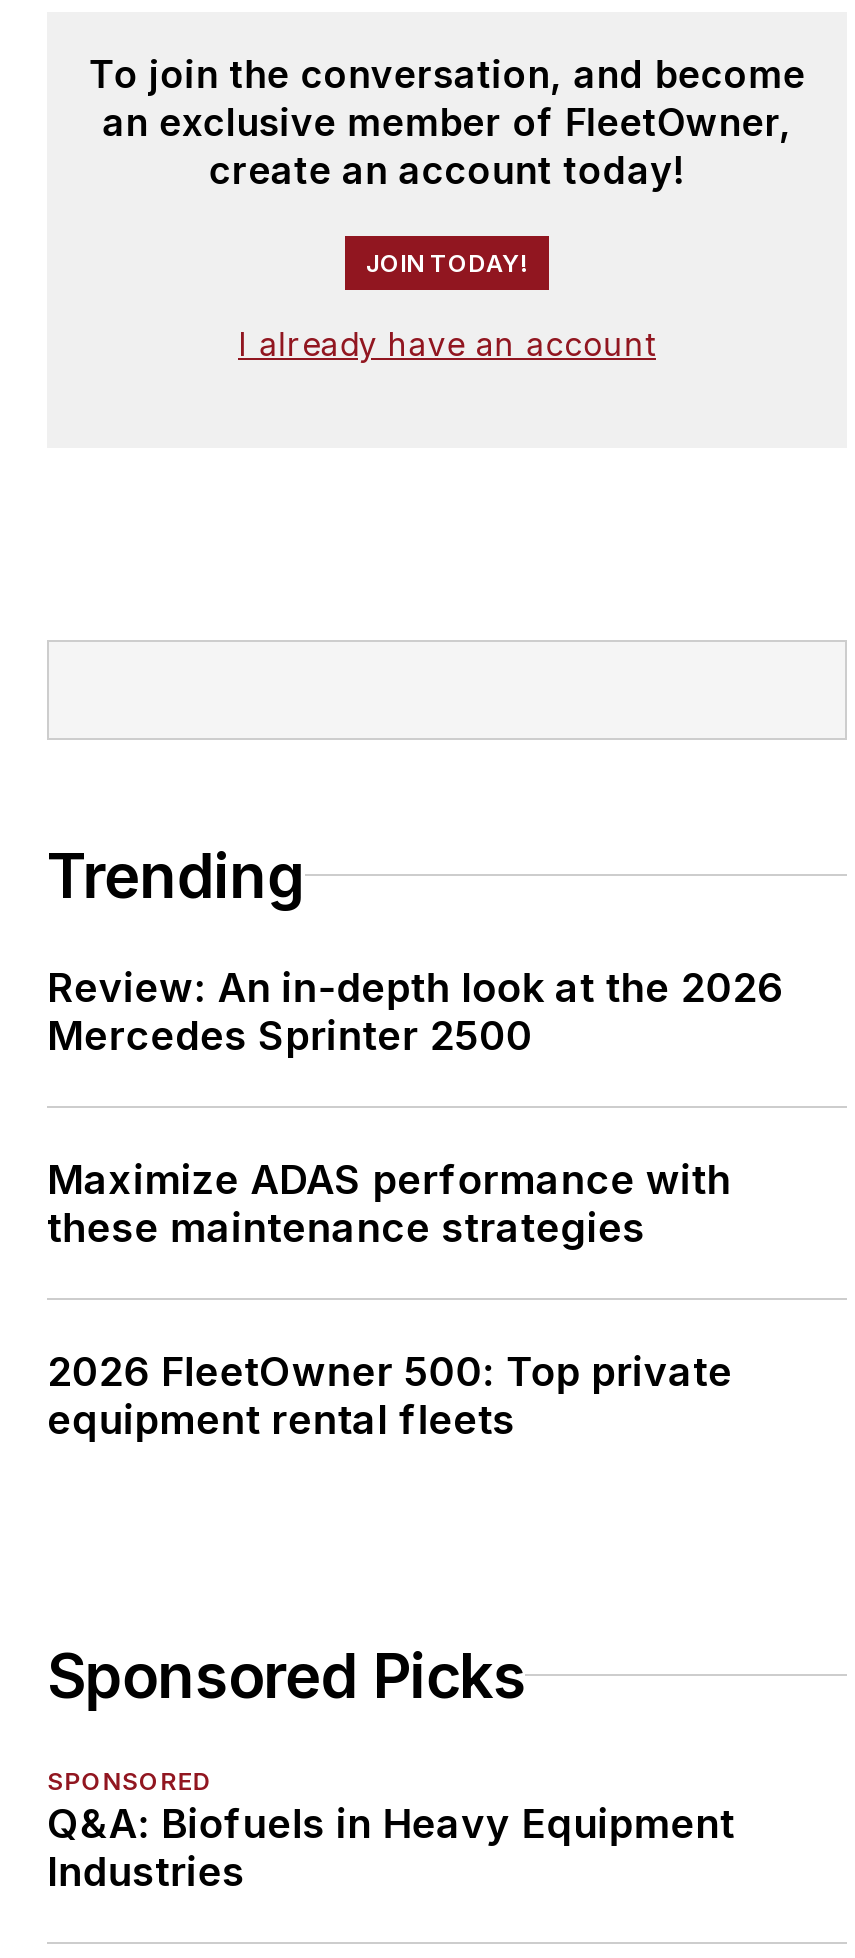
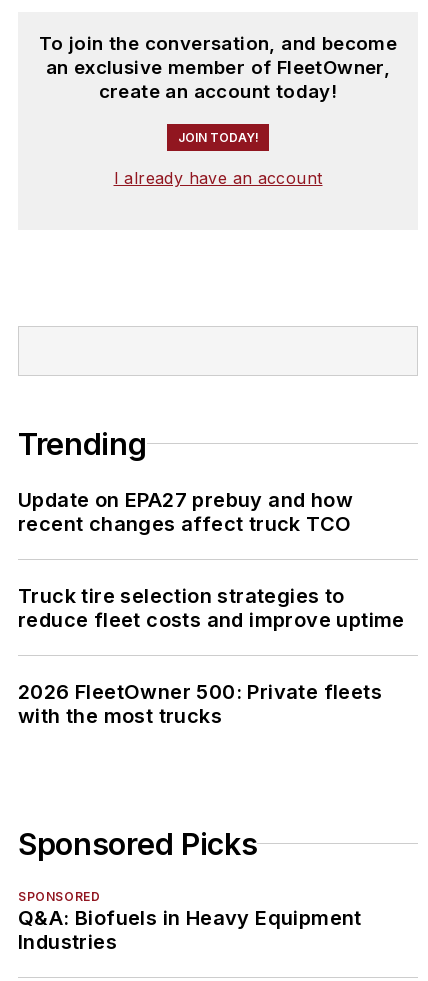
- Review: An in-depth look at the 2026
- Mercedes Sprinter 2500
+ Update on EPA27 prebuy and how
+ recent changes affect truck TCO

- Maximize ADAS performance with
- these maintenance strategies
+ Truck tire selection strategies to
+ reduce fleet costs and improve uptime

- 2026 FleetOwner 500: Top private
- equipment rental fleets
+ 2026 FleetOwner 500: Private fleets
+ with the most trucks
